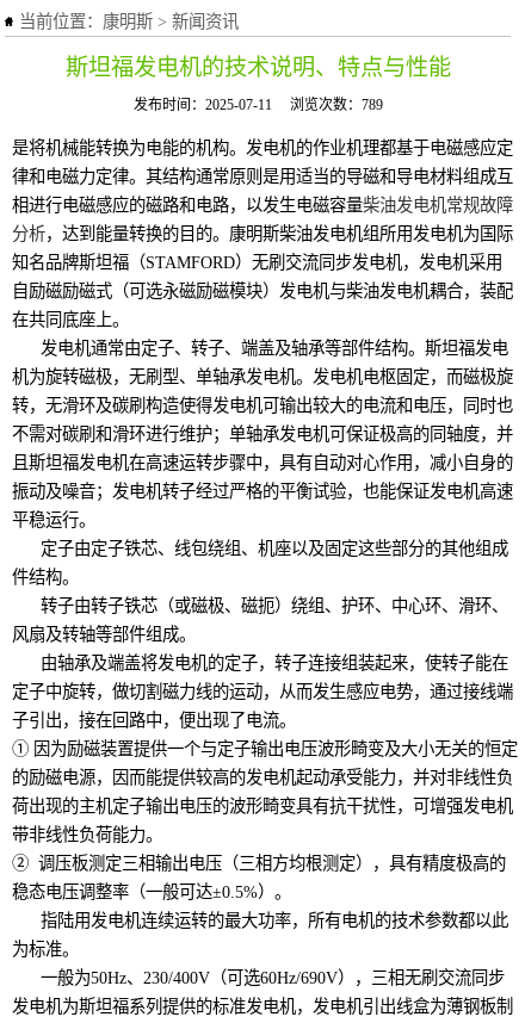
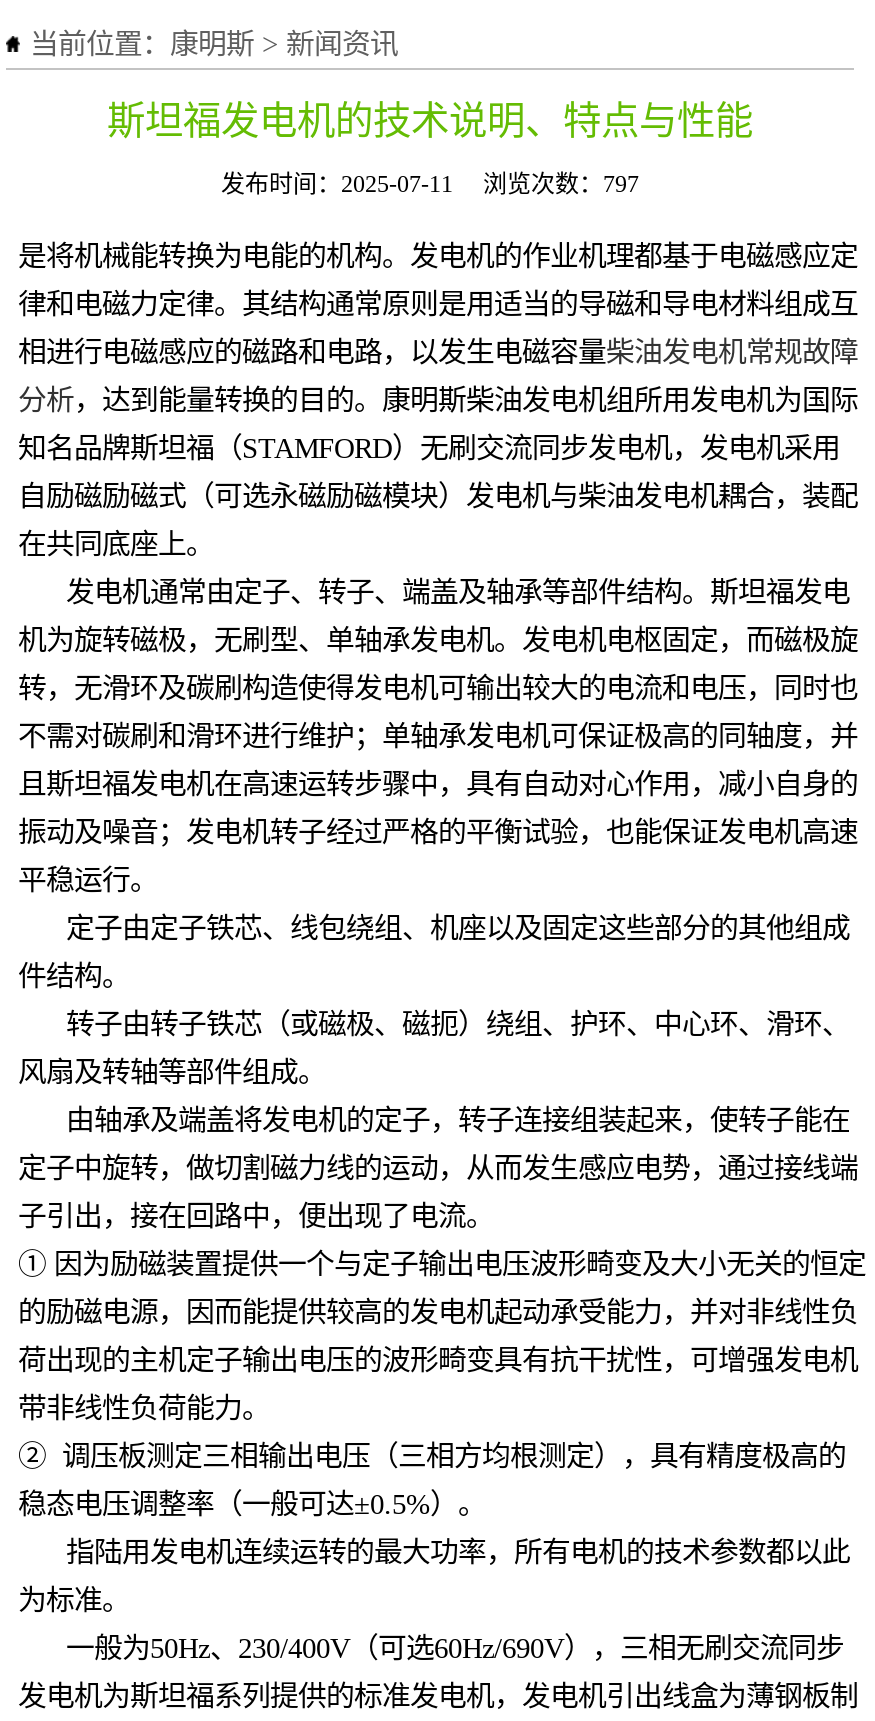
- 发布时间：2025-07-11 浏览次数：789
+ 发布时间：2025-07-11 浏览次数：797
